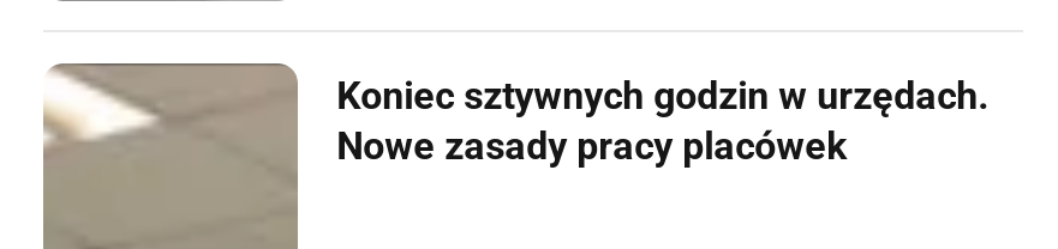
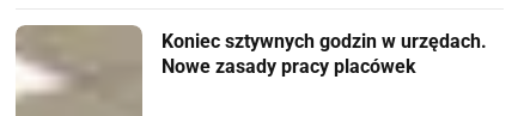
- [image]
+ [image]
